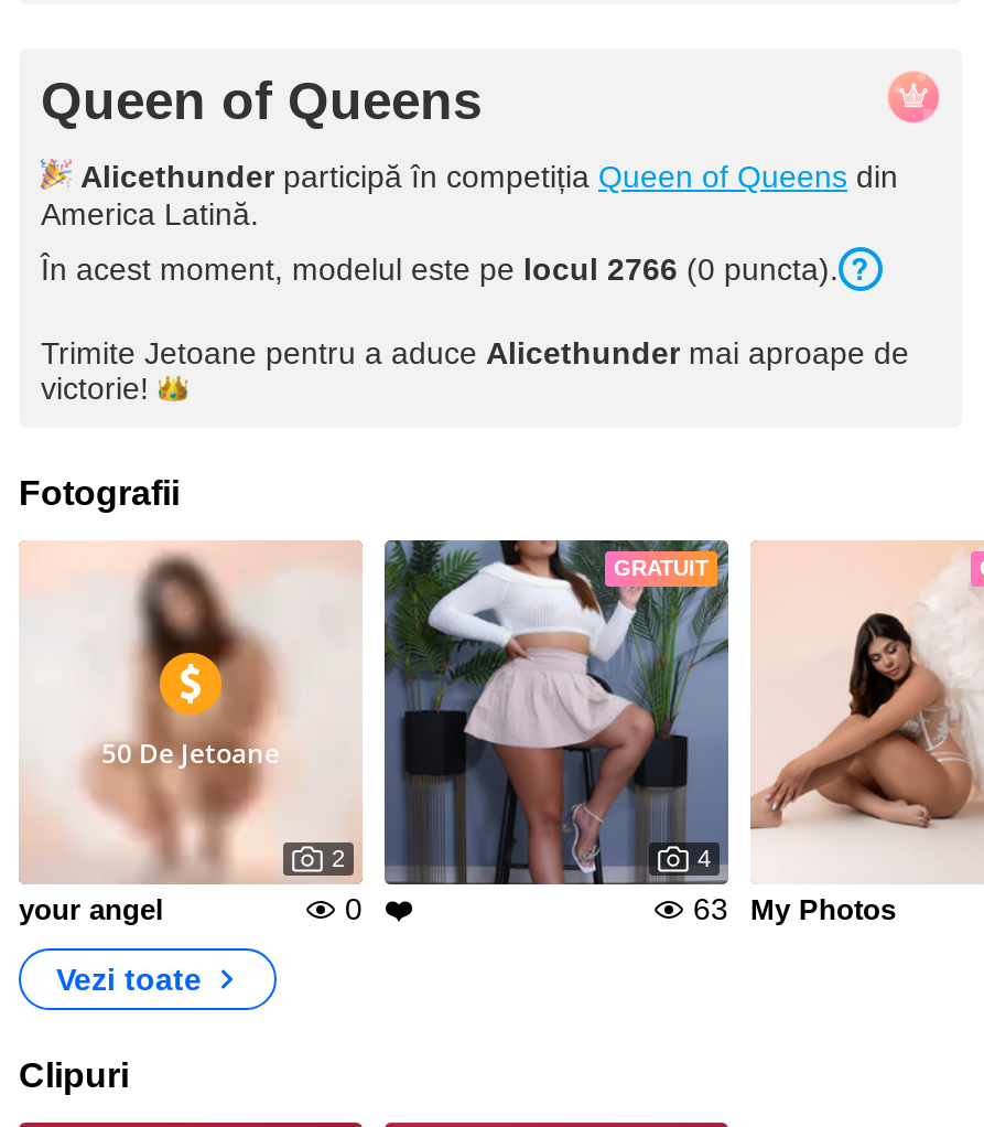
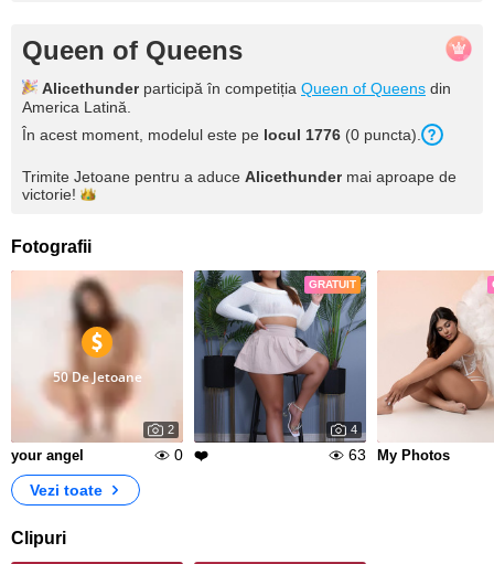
- În acest moment, modelul este pe locul 2766 (0 puncta).
+ În acest moment, modelul este pe locul 1776 (0 puncta).
